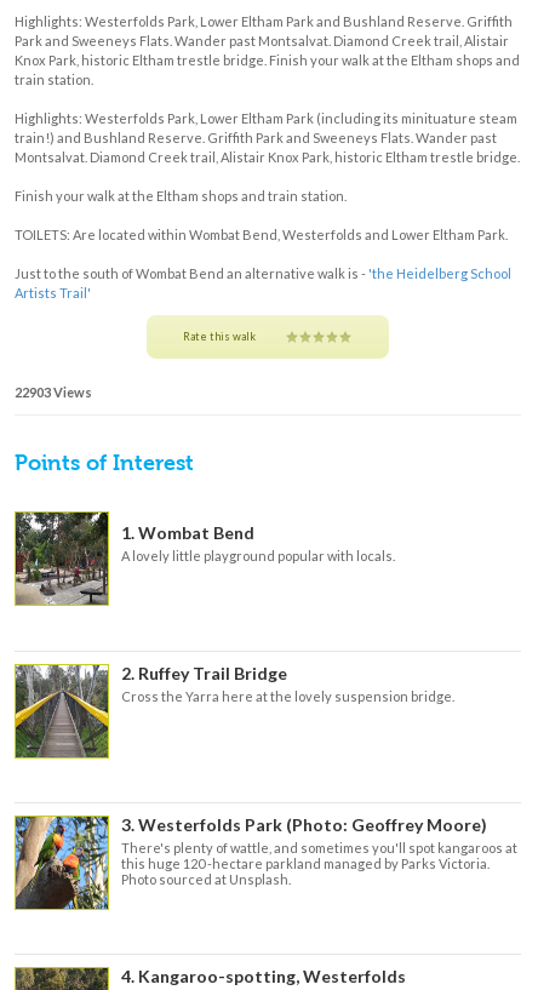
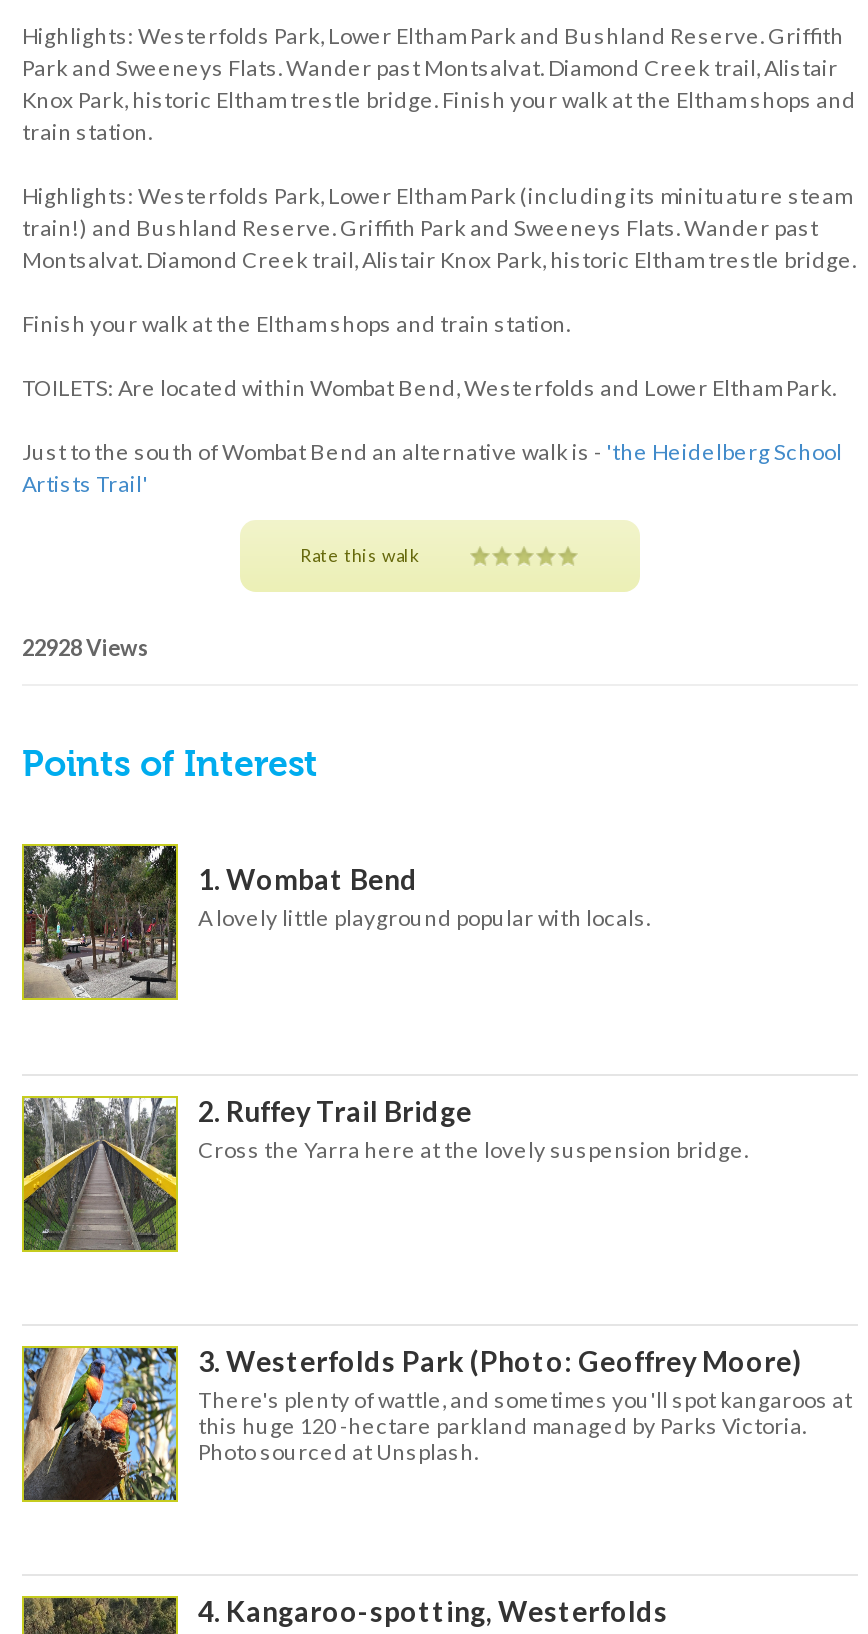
- 22903 Views
+ 22928 Views
